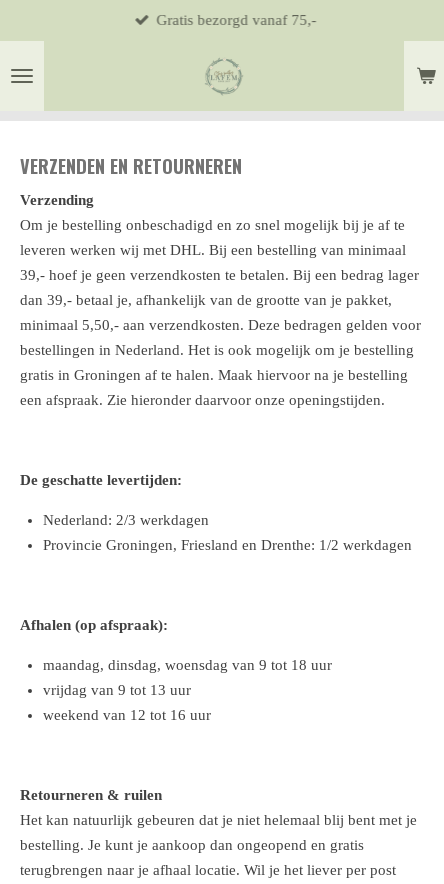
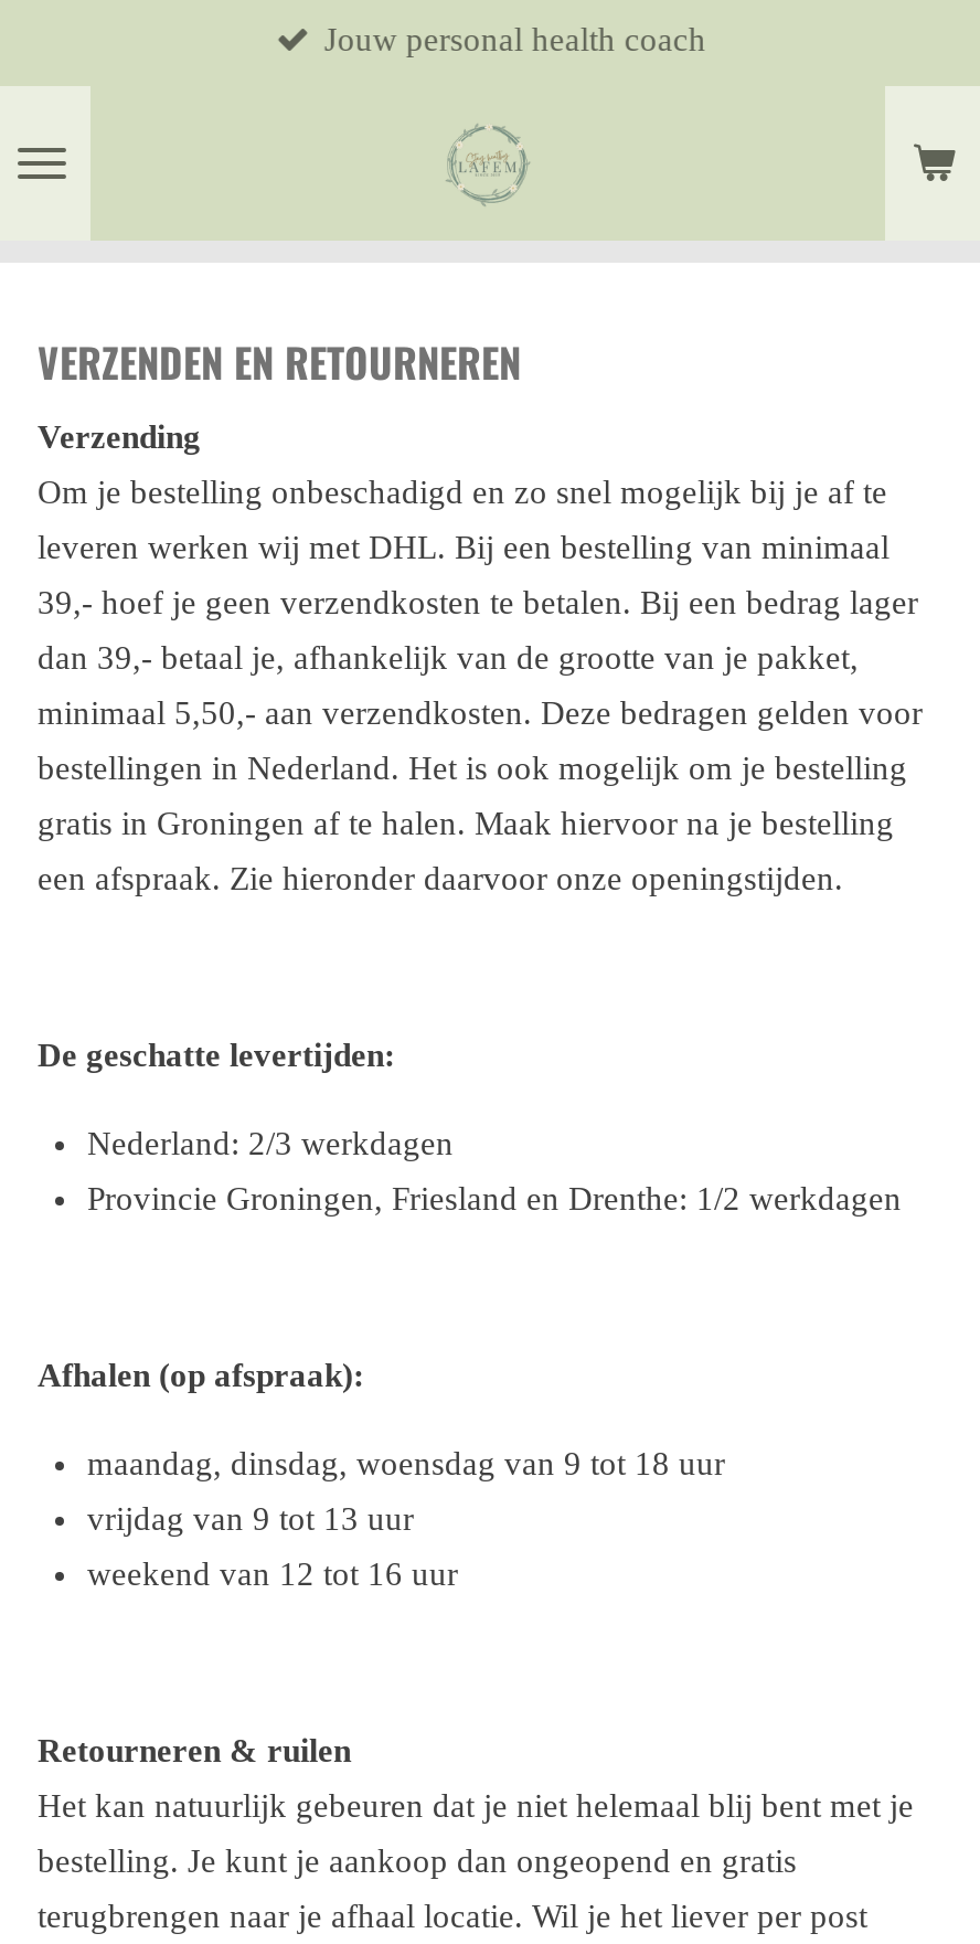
- Gratis bezorgd vanaf 75,-
+ Jouw personal health coach
